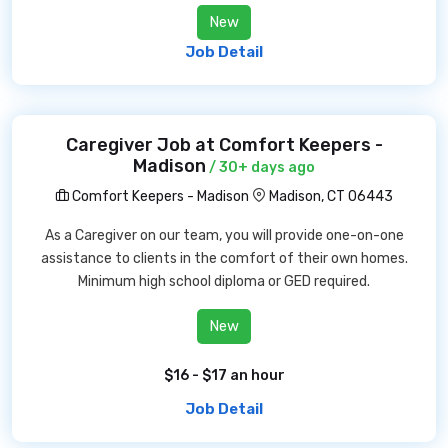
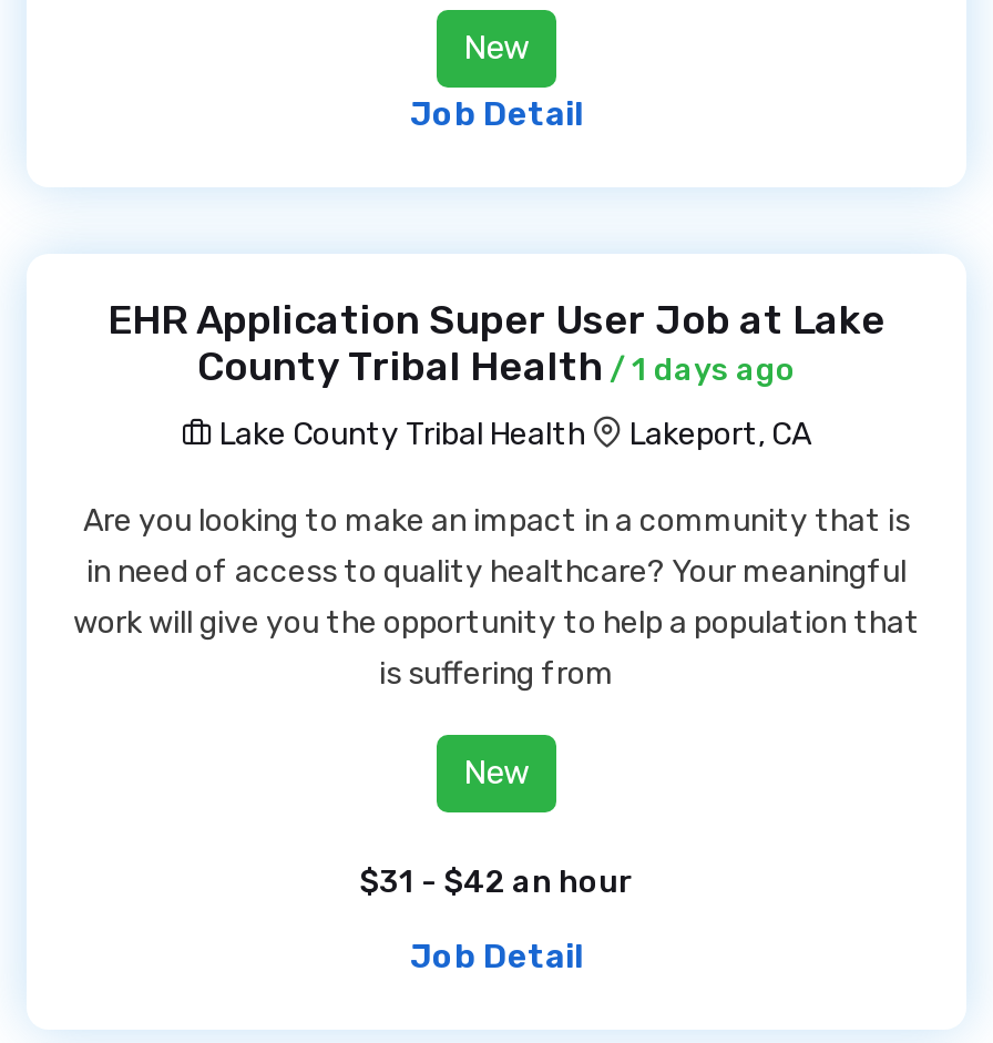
- Caregiver Job at Comfort Keepers -
- Madison / 30+ days ago
+ EHR Application Super User Job at Lake
+ County Tribal Health / 1 days ago

- Comfort Keepers - Madison
- Madison, CT 06443
+ Lake County Tribal Health
+ Lakeport, CA

- As a Caregiver on our team, you will provide one-on-one
- assistance to clients in the comfort of their own homes.
- Minimum high school diploma or GED required.
+ Are you looking to make an impact in a community that is
+ in need of access to quality healthcare? Your meaningful
+ work will give you the opportunity to help a population that
+ is suffering from

- $16 - $17 an hour
+ $31 - $42 an hour
